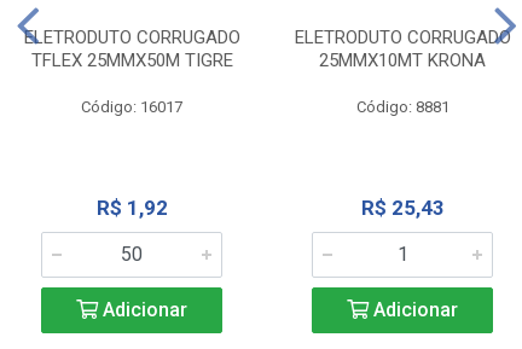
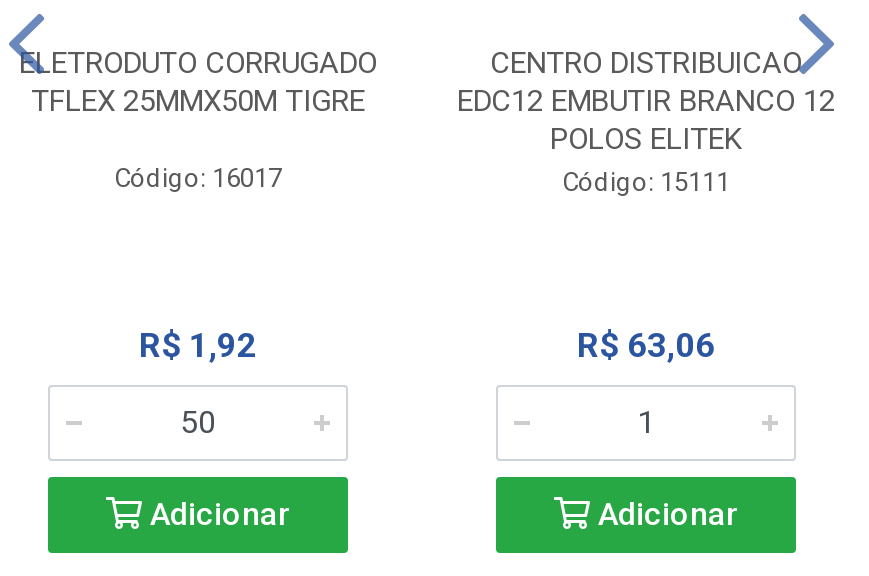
- ELETRODUTO CORRUGADO
- 25MMX10MT KRONA
- Código: 8881
+ CENTRO DISTRIBUICAO
+ EDC12 EMBUTIR BRANCO 12
+ POLOS ELITEK
+ Código: 15111

- R$ 25,43
+ R$ 63,06
